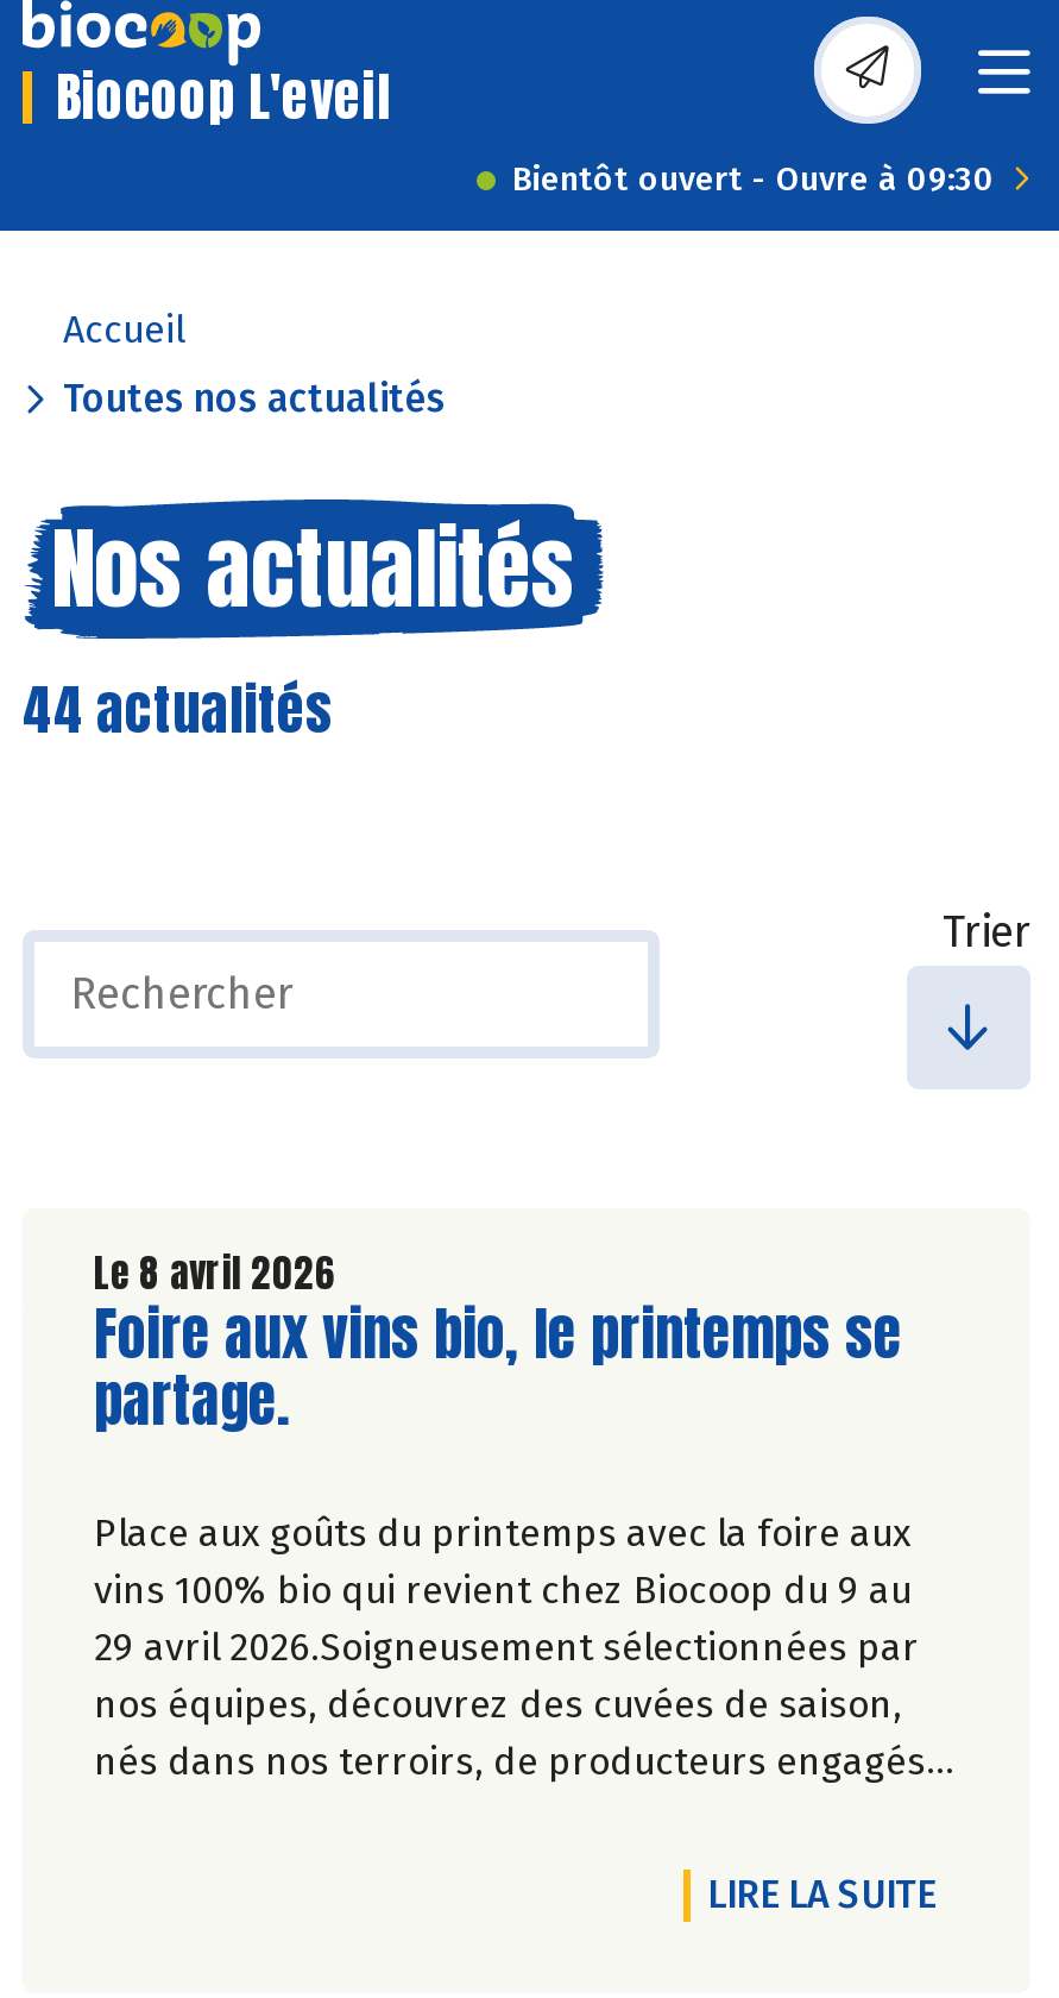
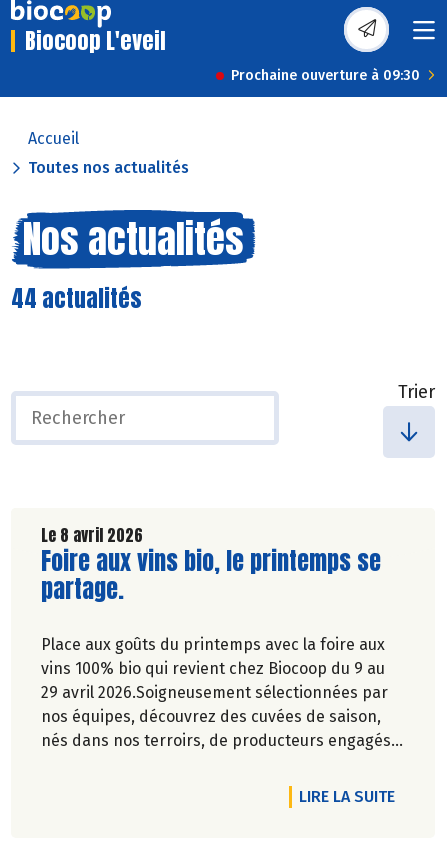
- Bientôt ouvert - Ouvre à 09:30
+ Prochaine ouverture à 09:30
